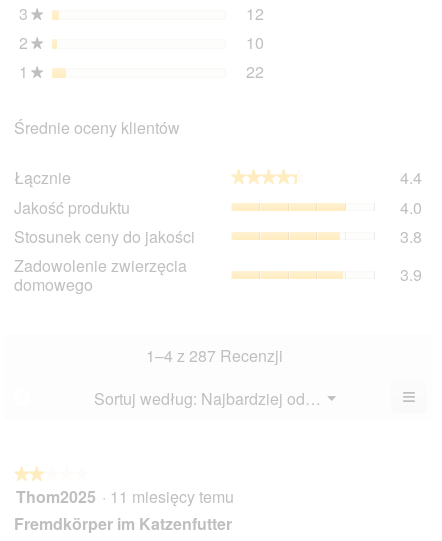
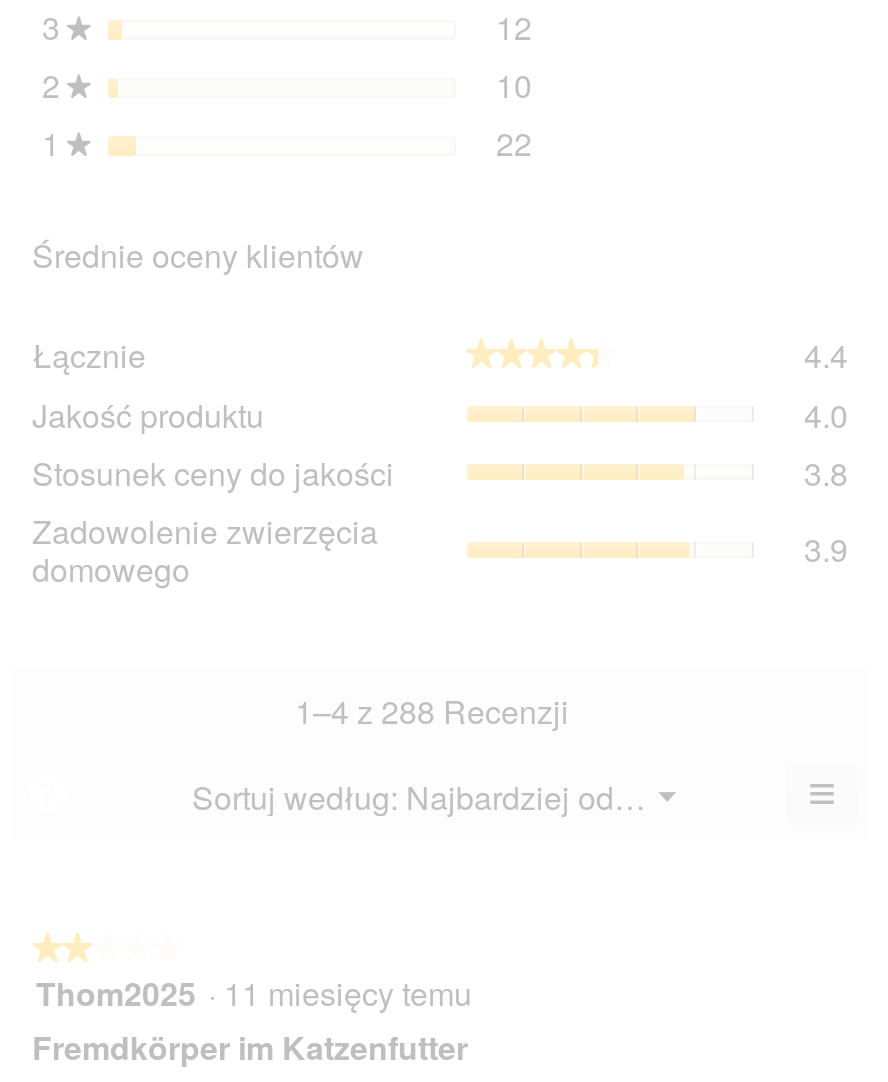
- 1–4 z 287 Recenzji
+ 1–4 z 288 Recenzji
